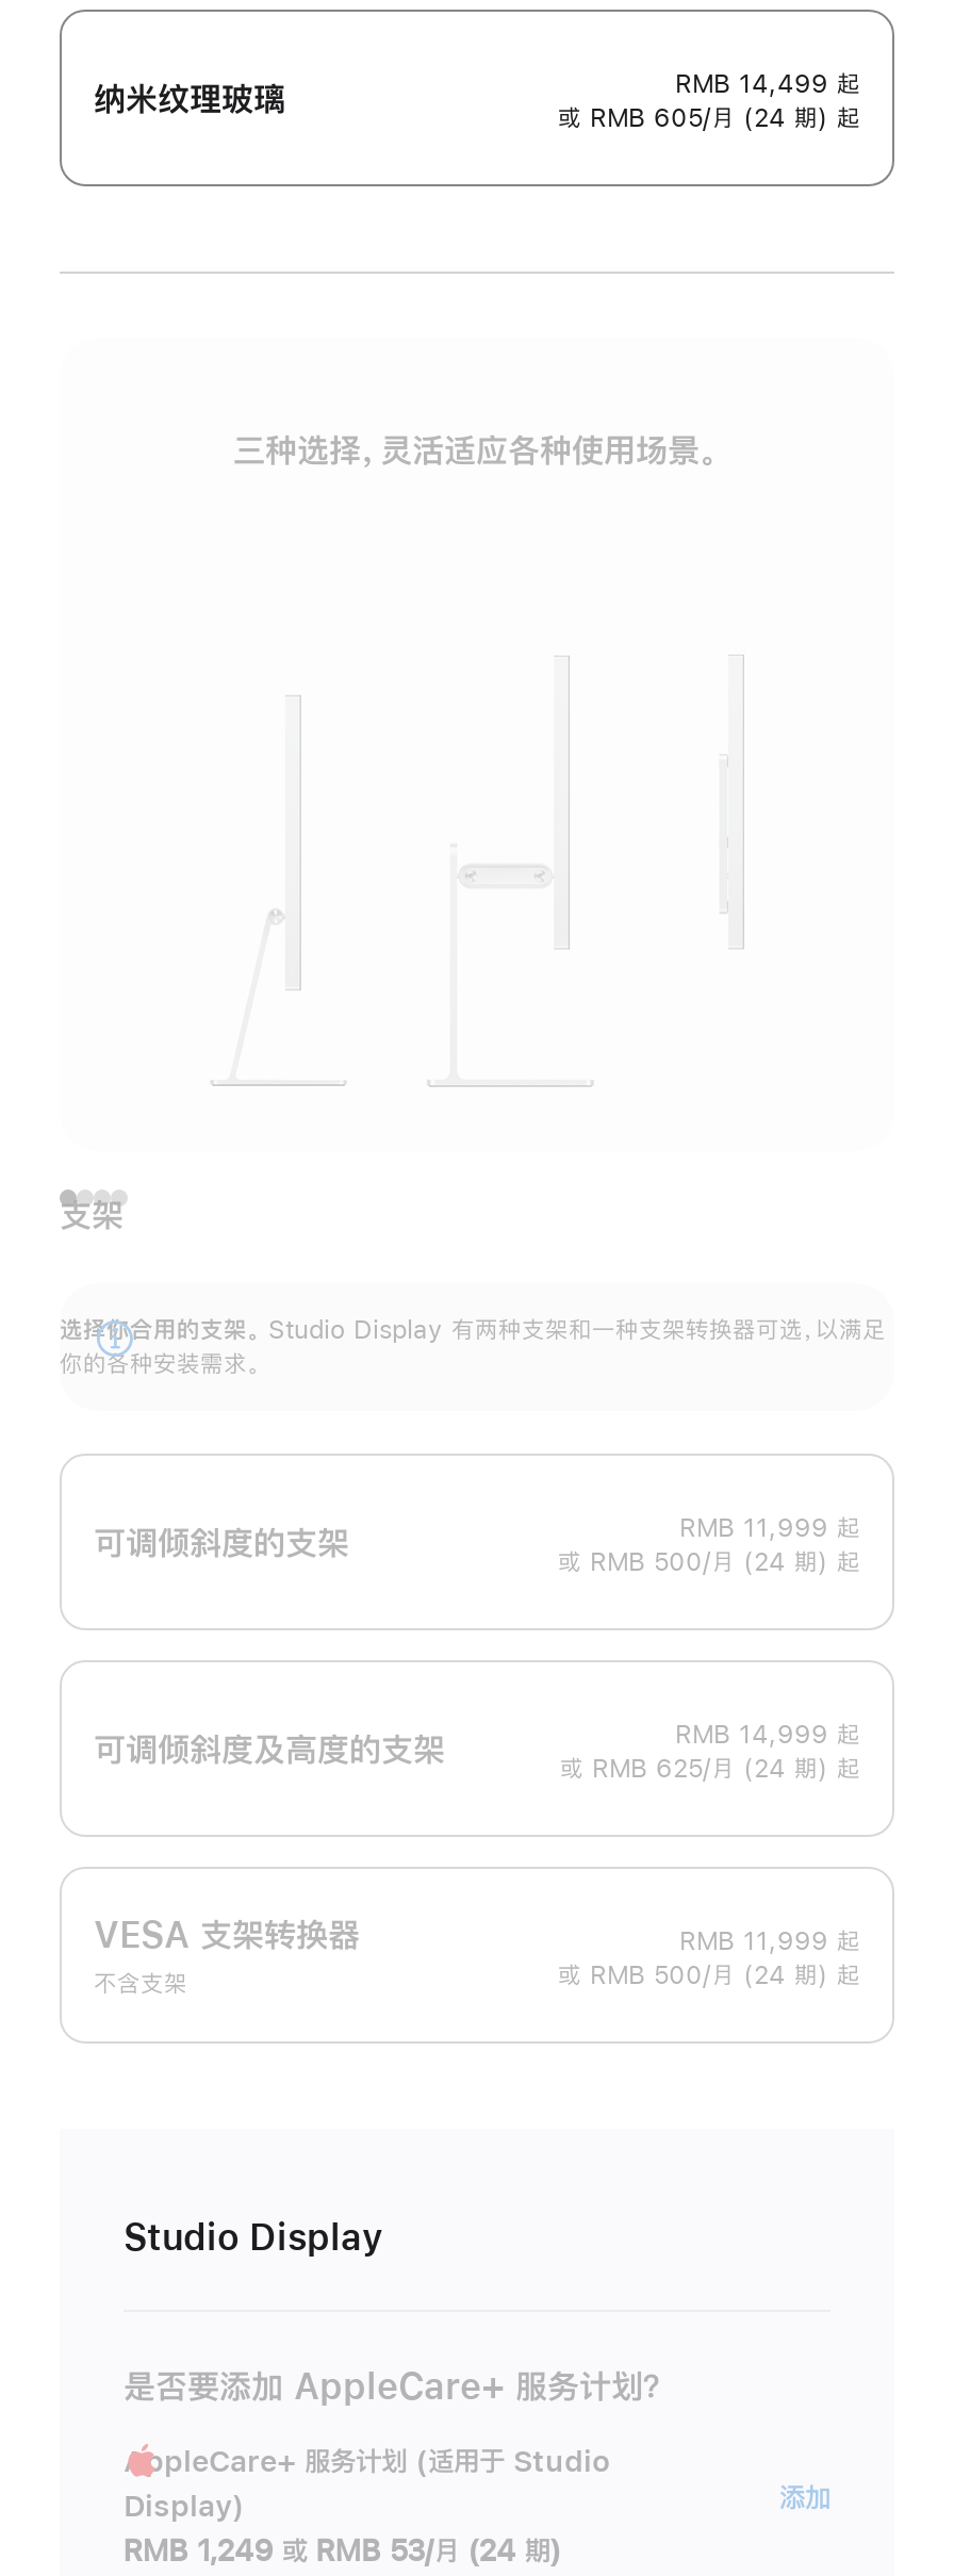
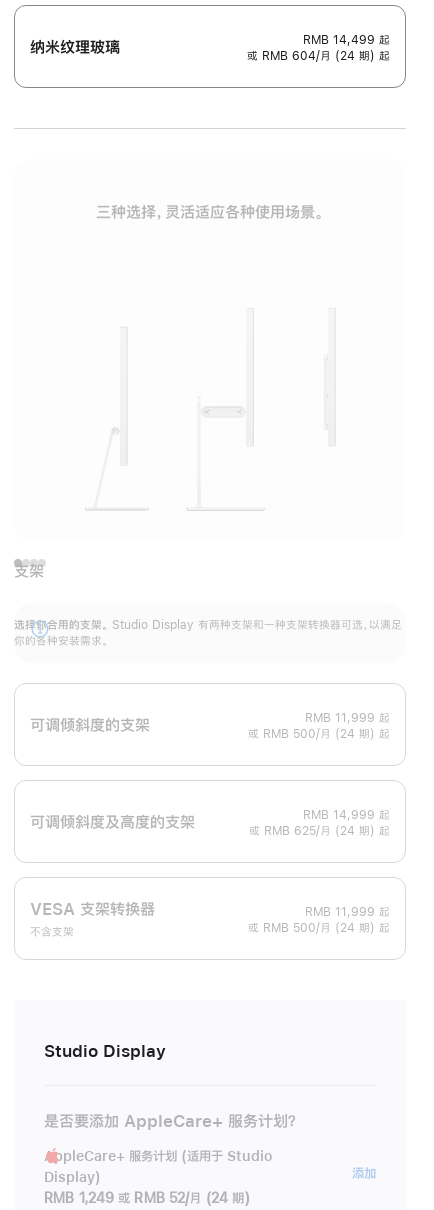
- 或 RMB 605/月 (24 期) 起
+ 或 RMB 604/月 (24 期) 起

- RMB 1,249 或 RMB 53/月 (24 期)
+ RMB 1,249 或 RMB 52/月 (24 期)
